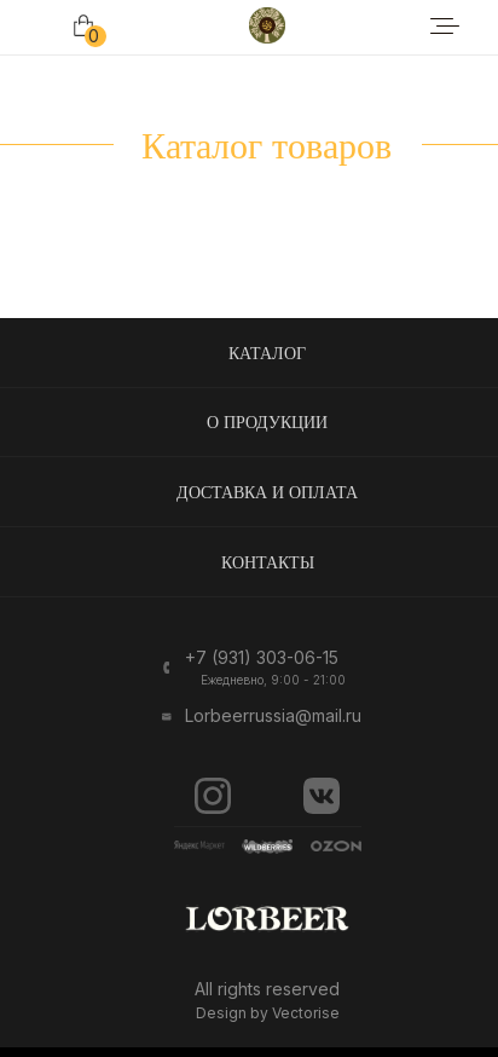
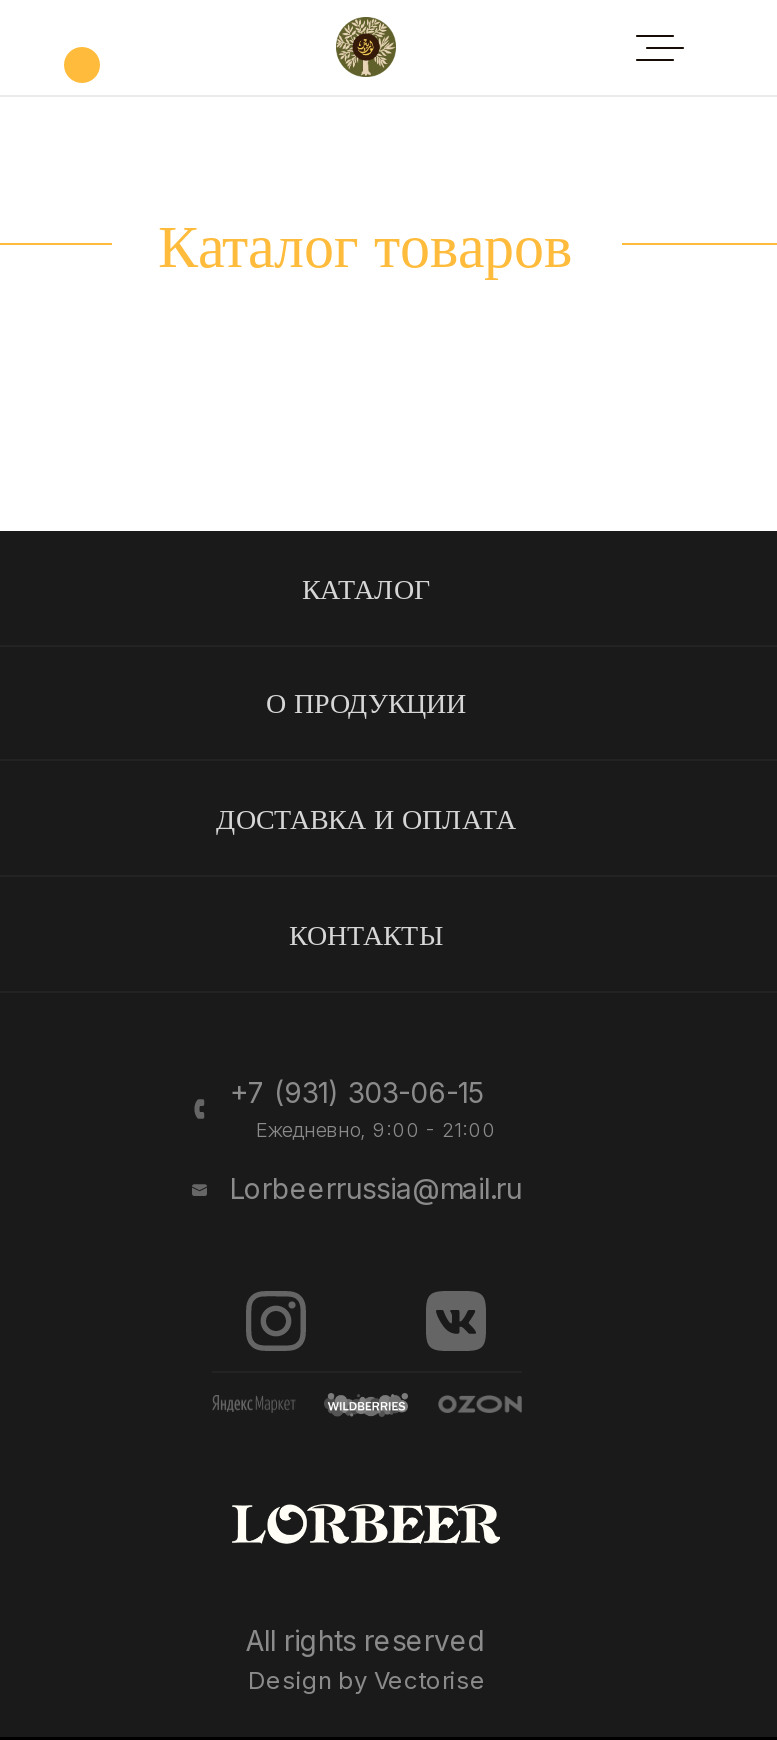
- 0
